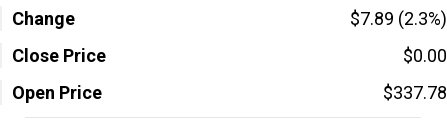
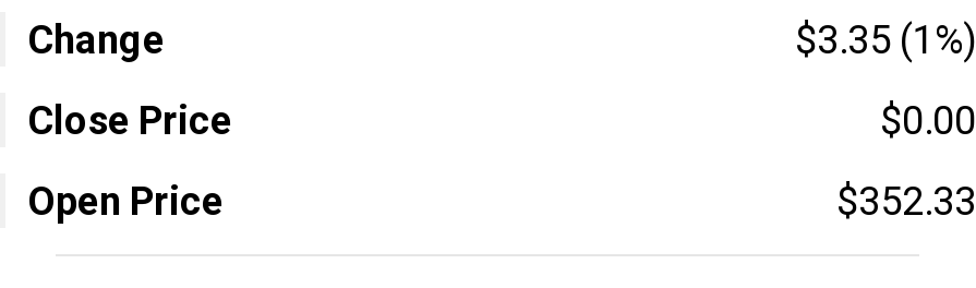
- $7.89 (2.3%)
+ $3.35 (1%)

- $337.78
+ $352.33
